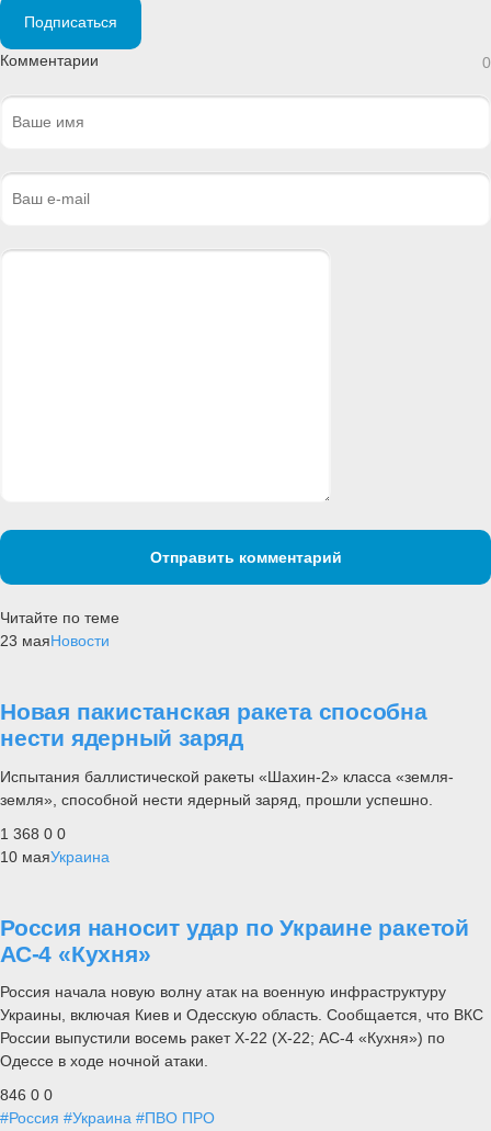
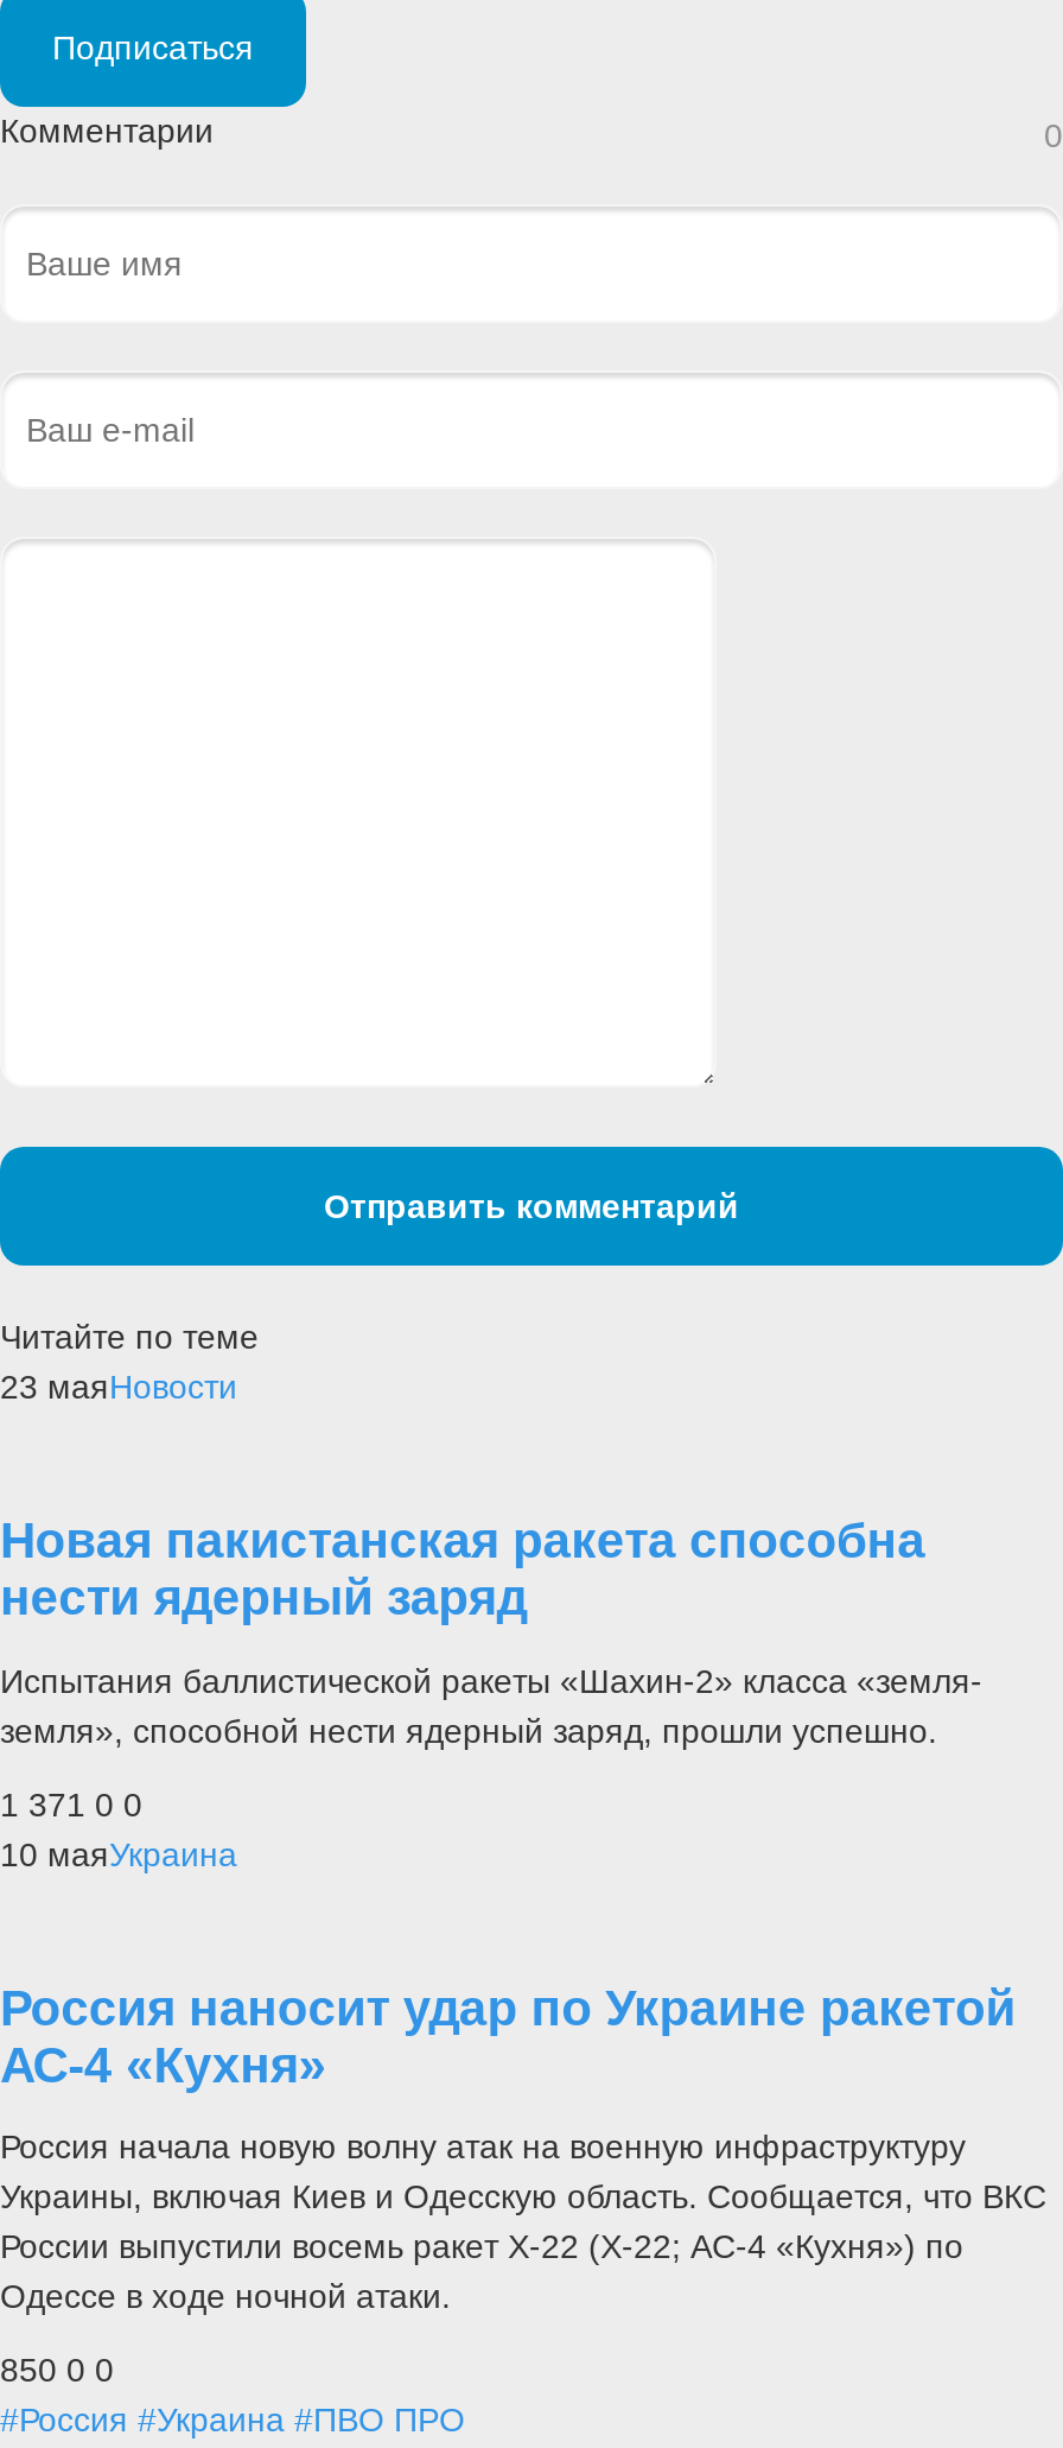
- 1 368 0 0
+ 1 371 0 0

- 846 0 0
+ 850 0 0
